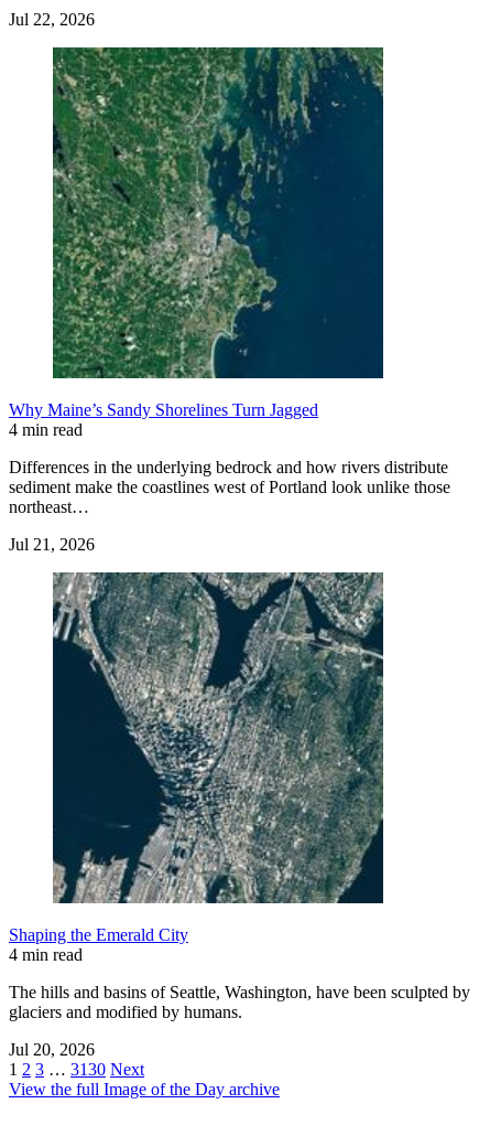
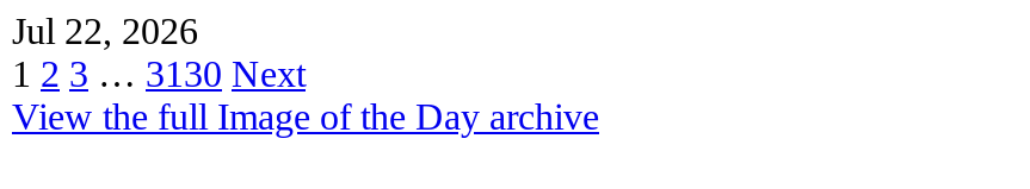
- [image]
- Why Maine’s Sandy Shorelines Turn Jagged
- 4 min read
- Differences in the underlying bedrock and how rivers distribute
- sediment make the coastlines west of Portland look unlike those
- northeast…
- Jul 21, 2026

- [image]
- Shaping the Emerald City
- 4 min read
- The hills and basins of Seattle, Washington, have been sculpted by
- glaciers and modified by humans.
- Jul 20, 2026
